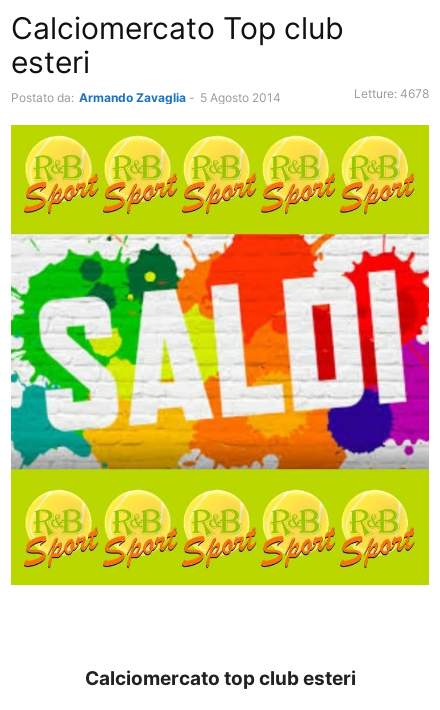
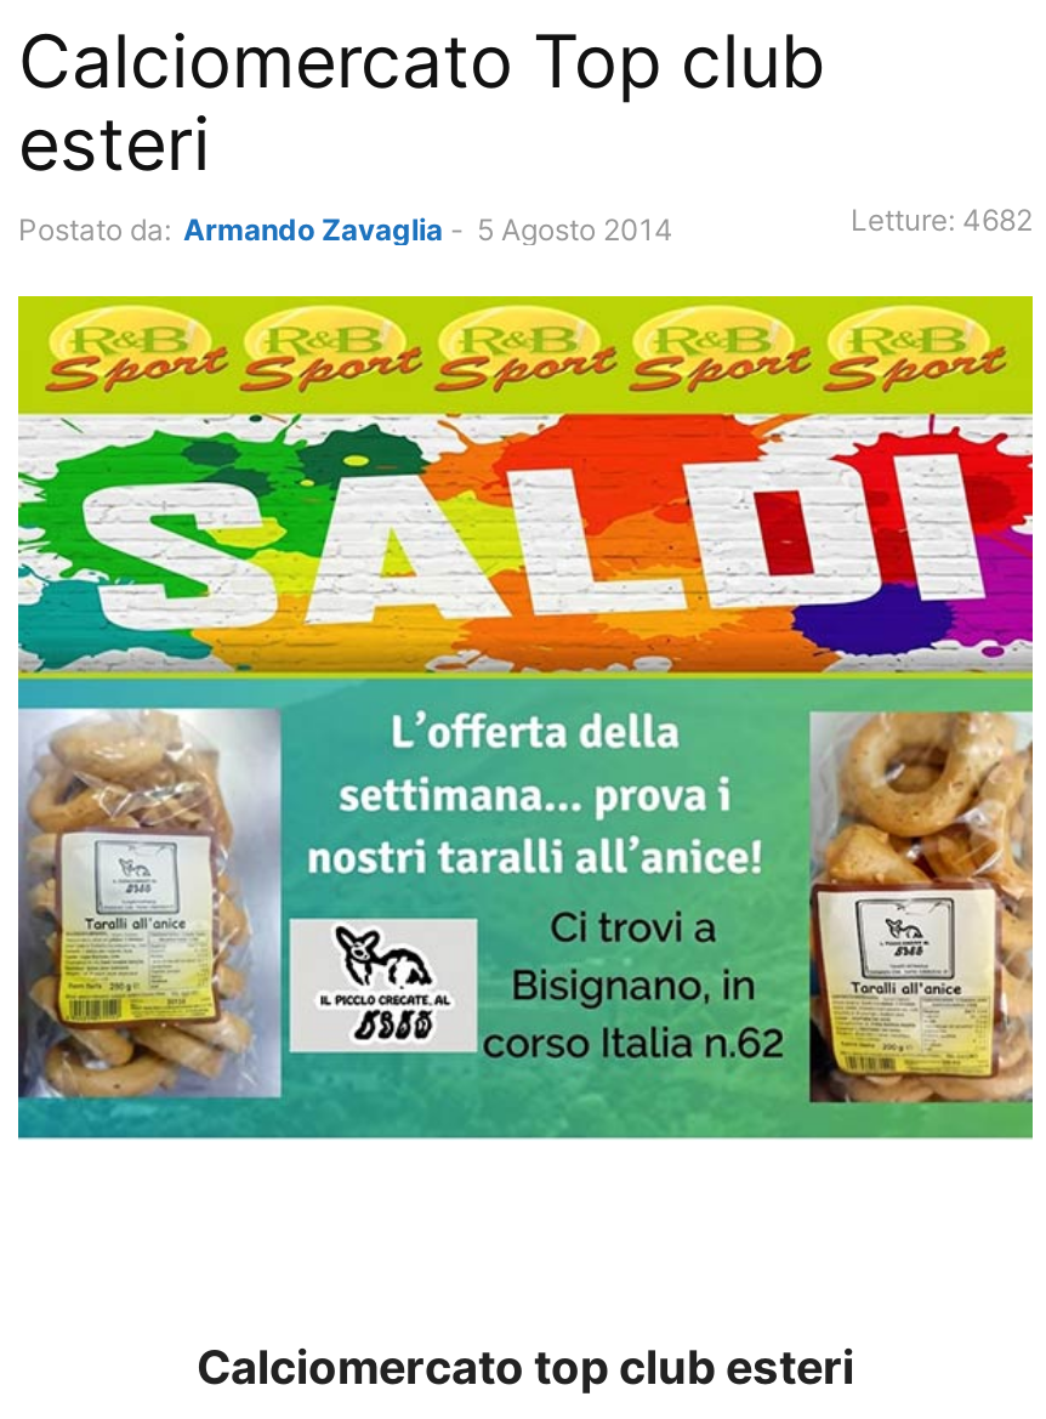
- Letture: 4678
+ Letture: 4682

- [image]
+ [image]
